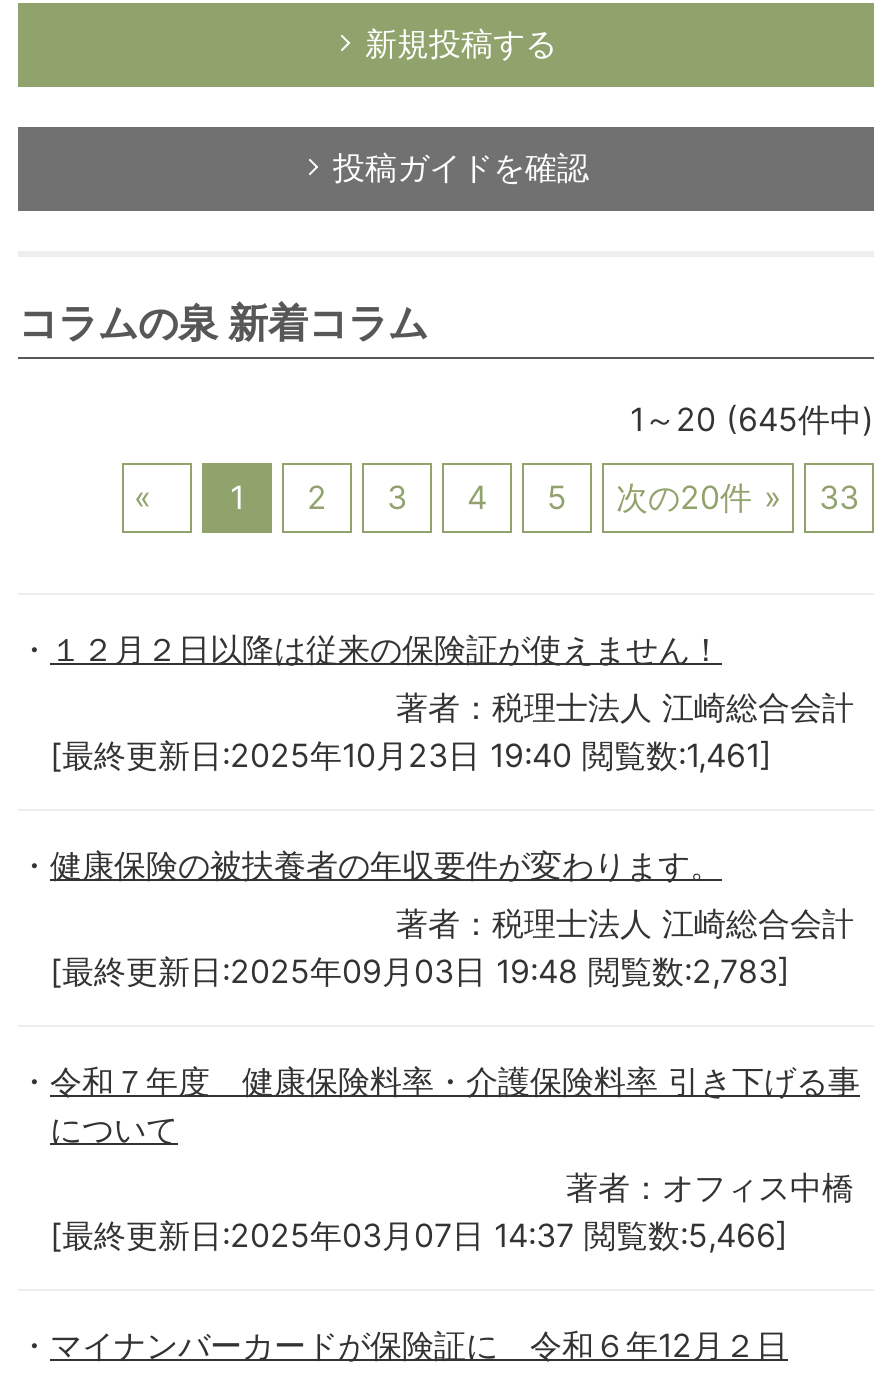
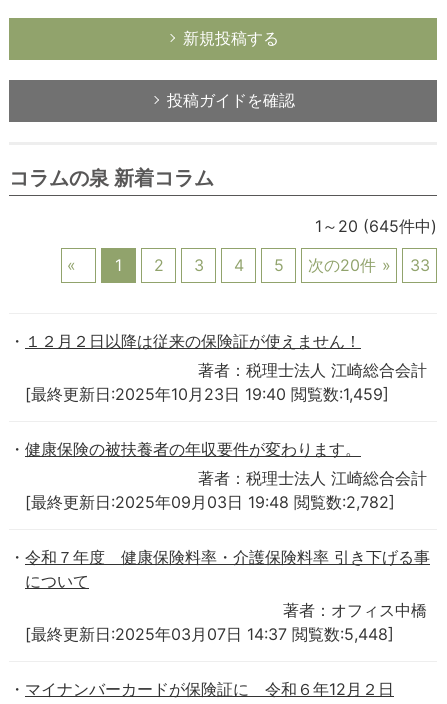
- [最終更新日:2025年10月23日 19:40 閲覧数:1,461]
+ [最終更新日:2025年10月23日 19:40 閲覧数:1,459]

- [最終更新日:2025年09月03日 19:48 閲覧数:2,783]
+ [最終更新日:2025年09月03日 19:48 閲覧数:2,782]

- [最終更新日:2025年03月07日 14:37 閲覧数:5,466]
+ [最終更新日:2025年03月07日 14:37 閲覧数:5,448]
